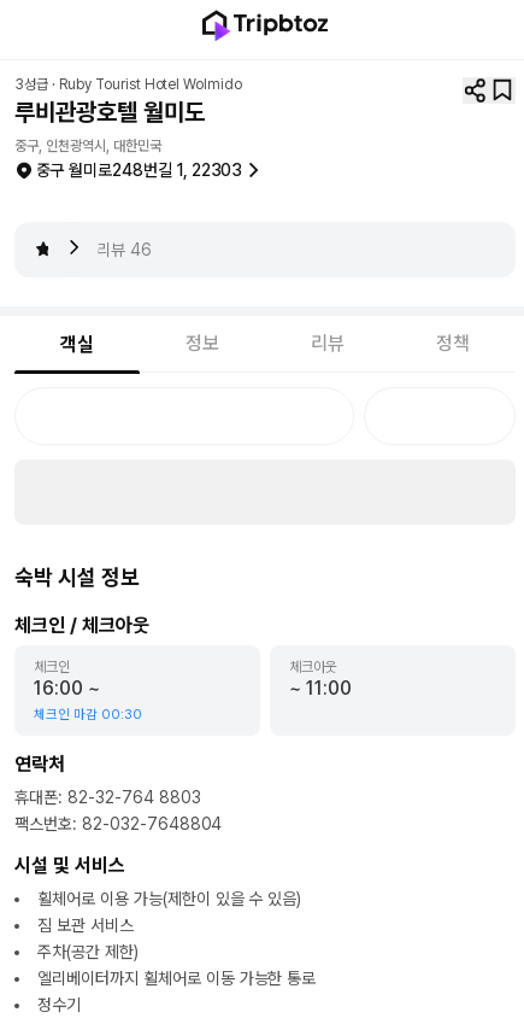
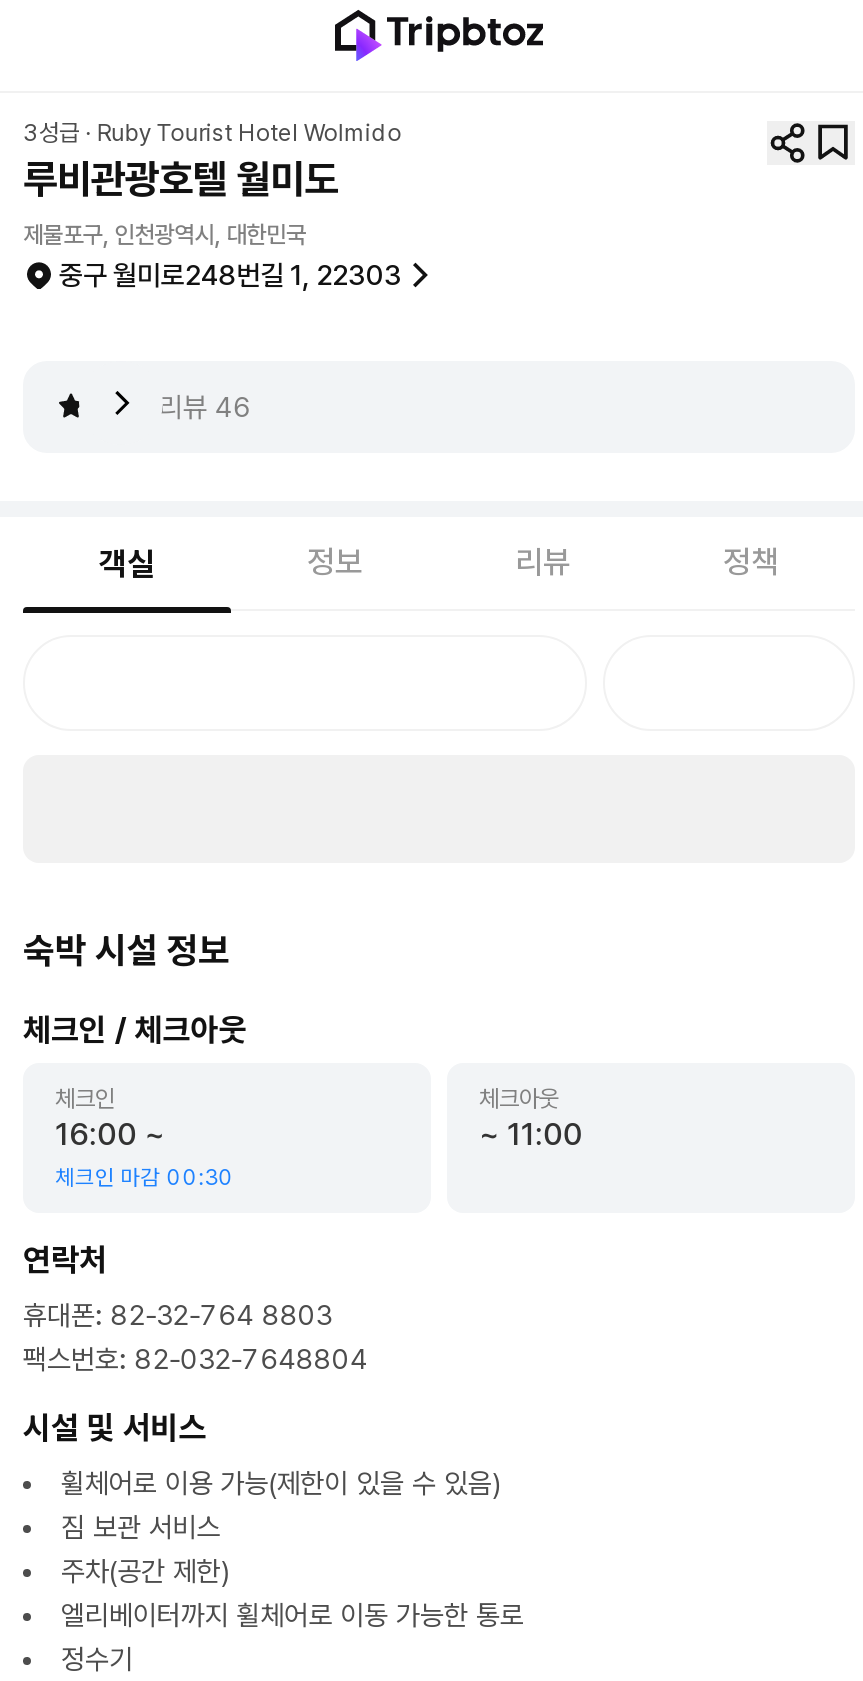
- 중구, 인천광역시, 대한민국
+ 제물포구, 인천광역시, 대한민국
